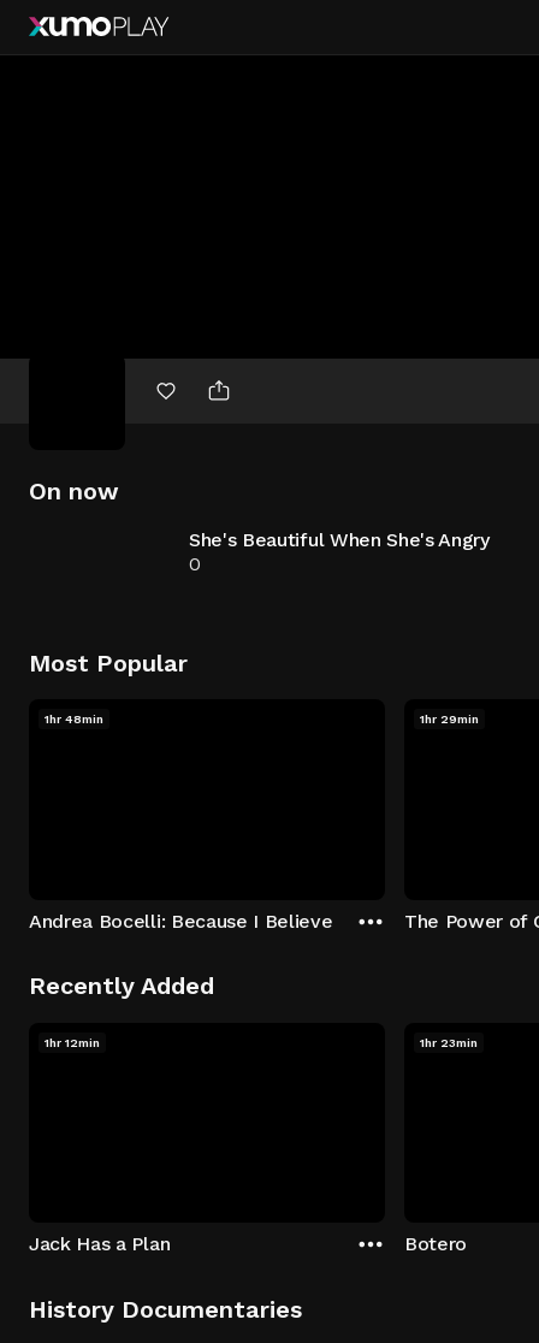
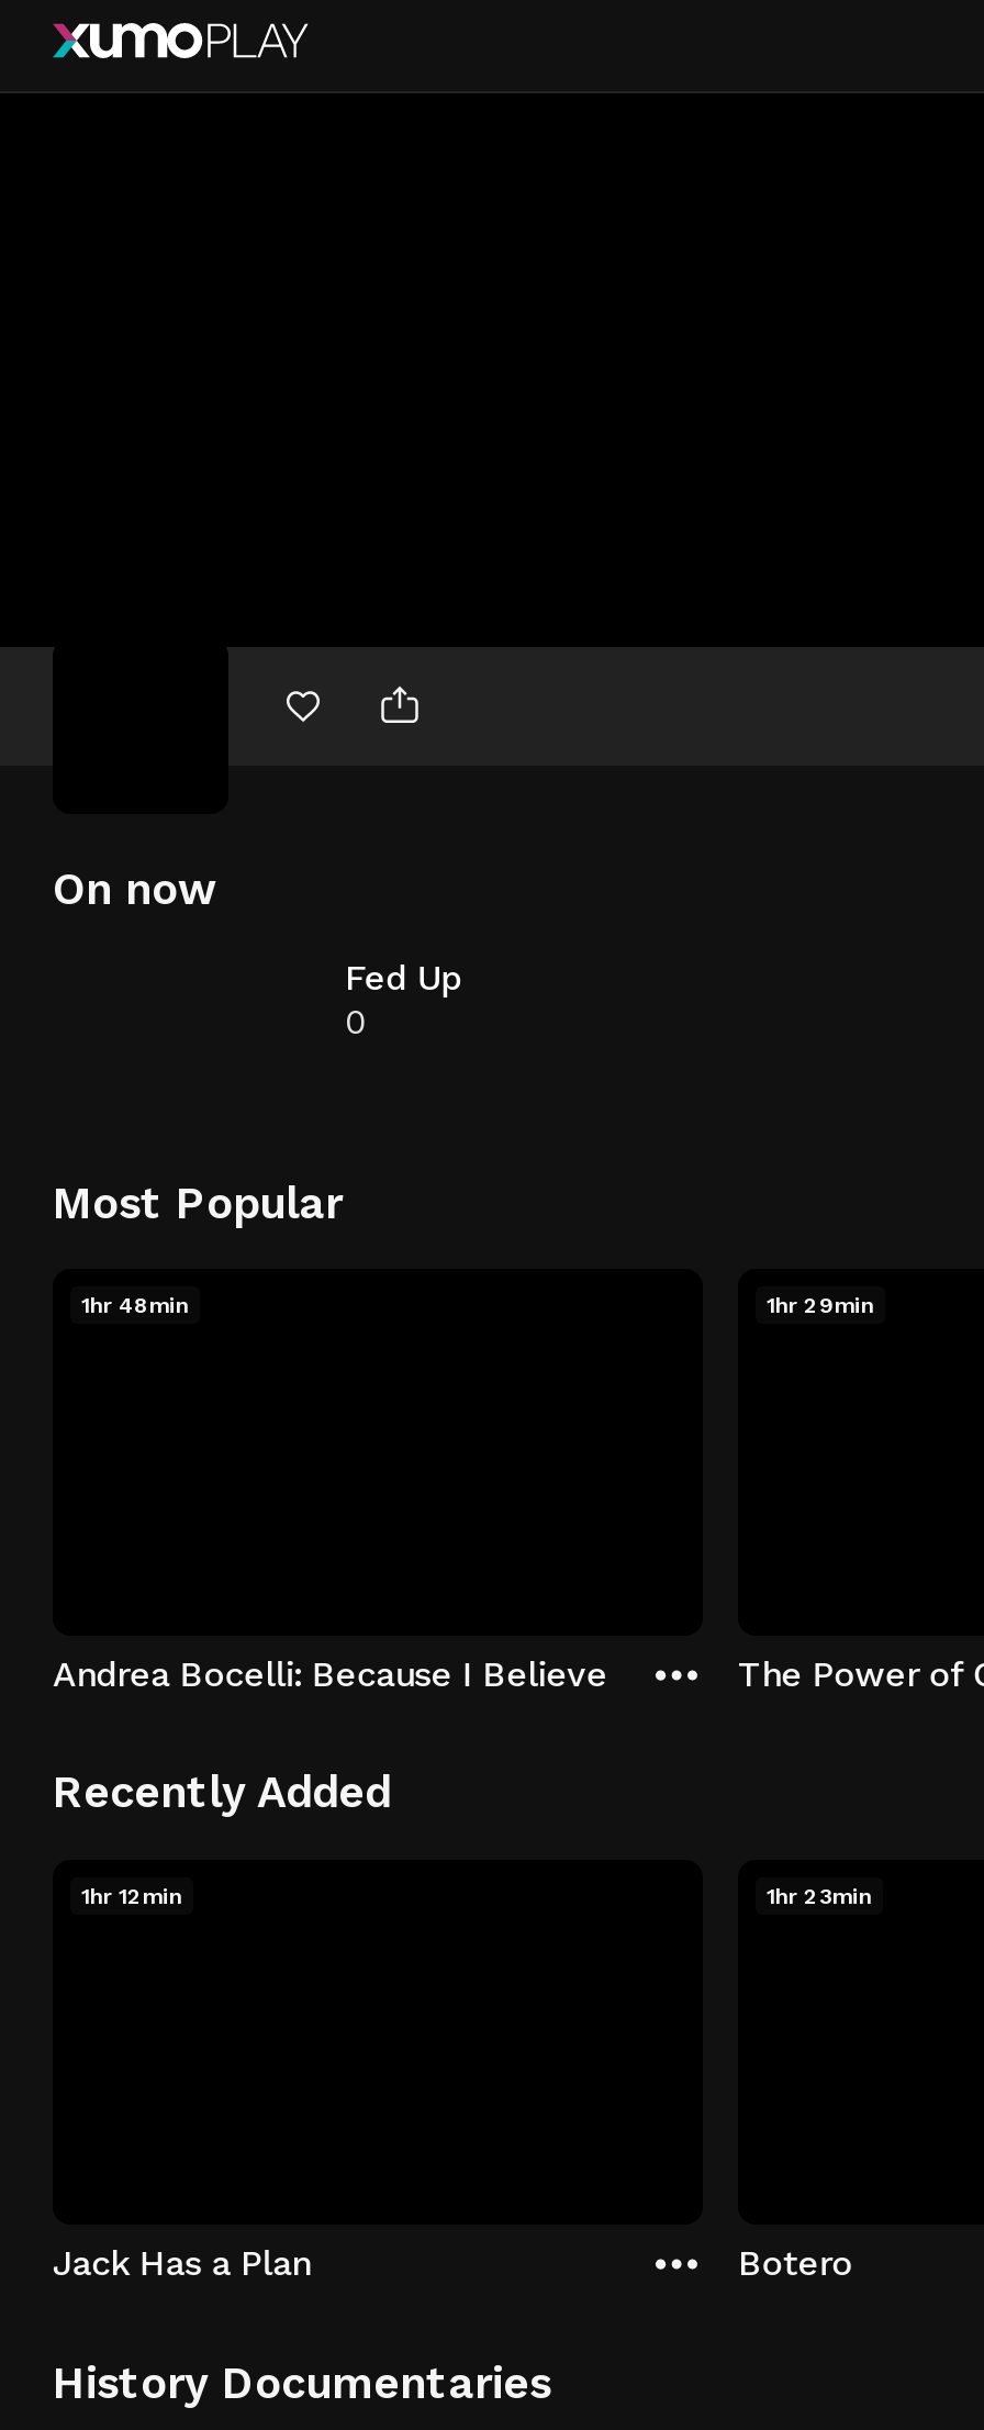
- She's Beautiful When She's Angry
+ Fed Up
